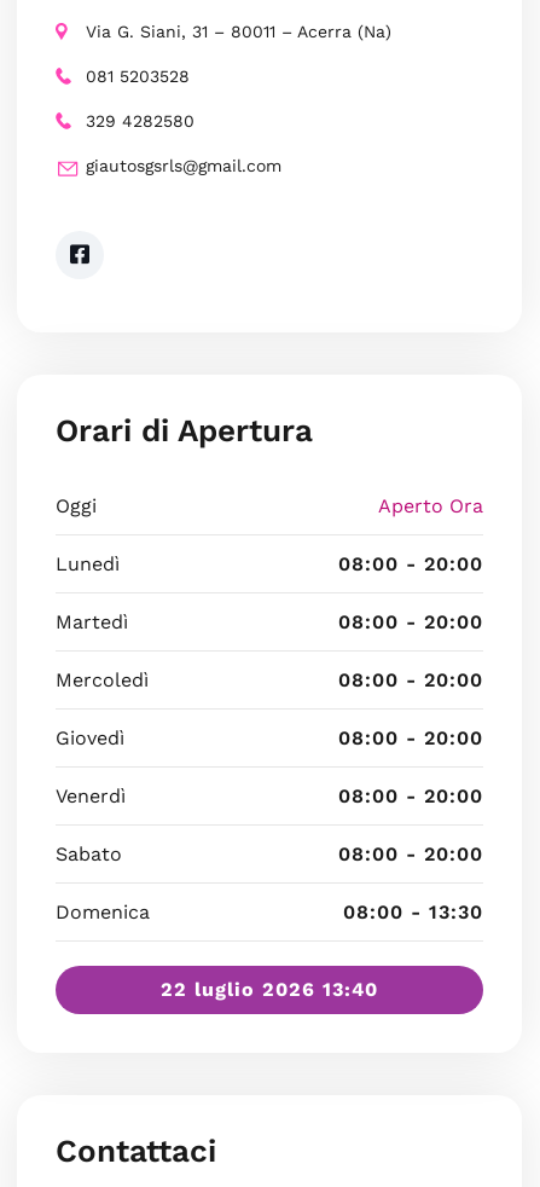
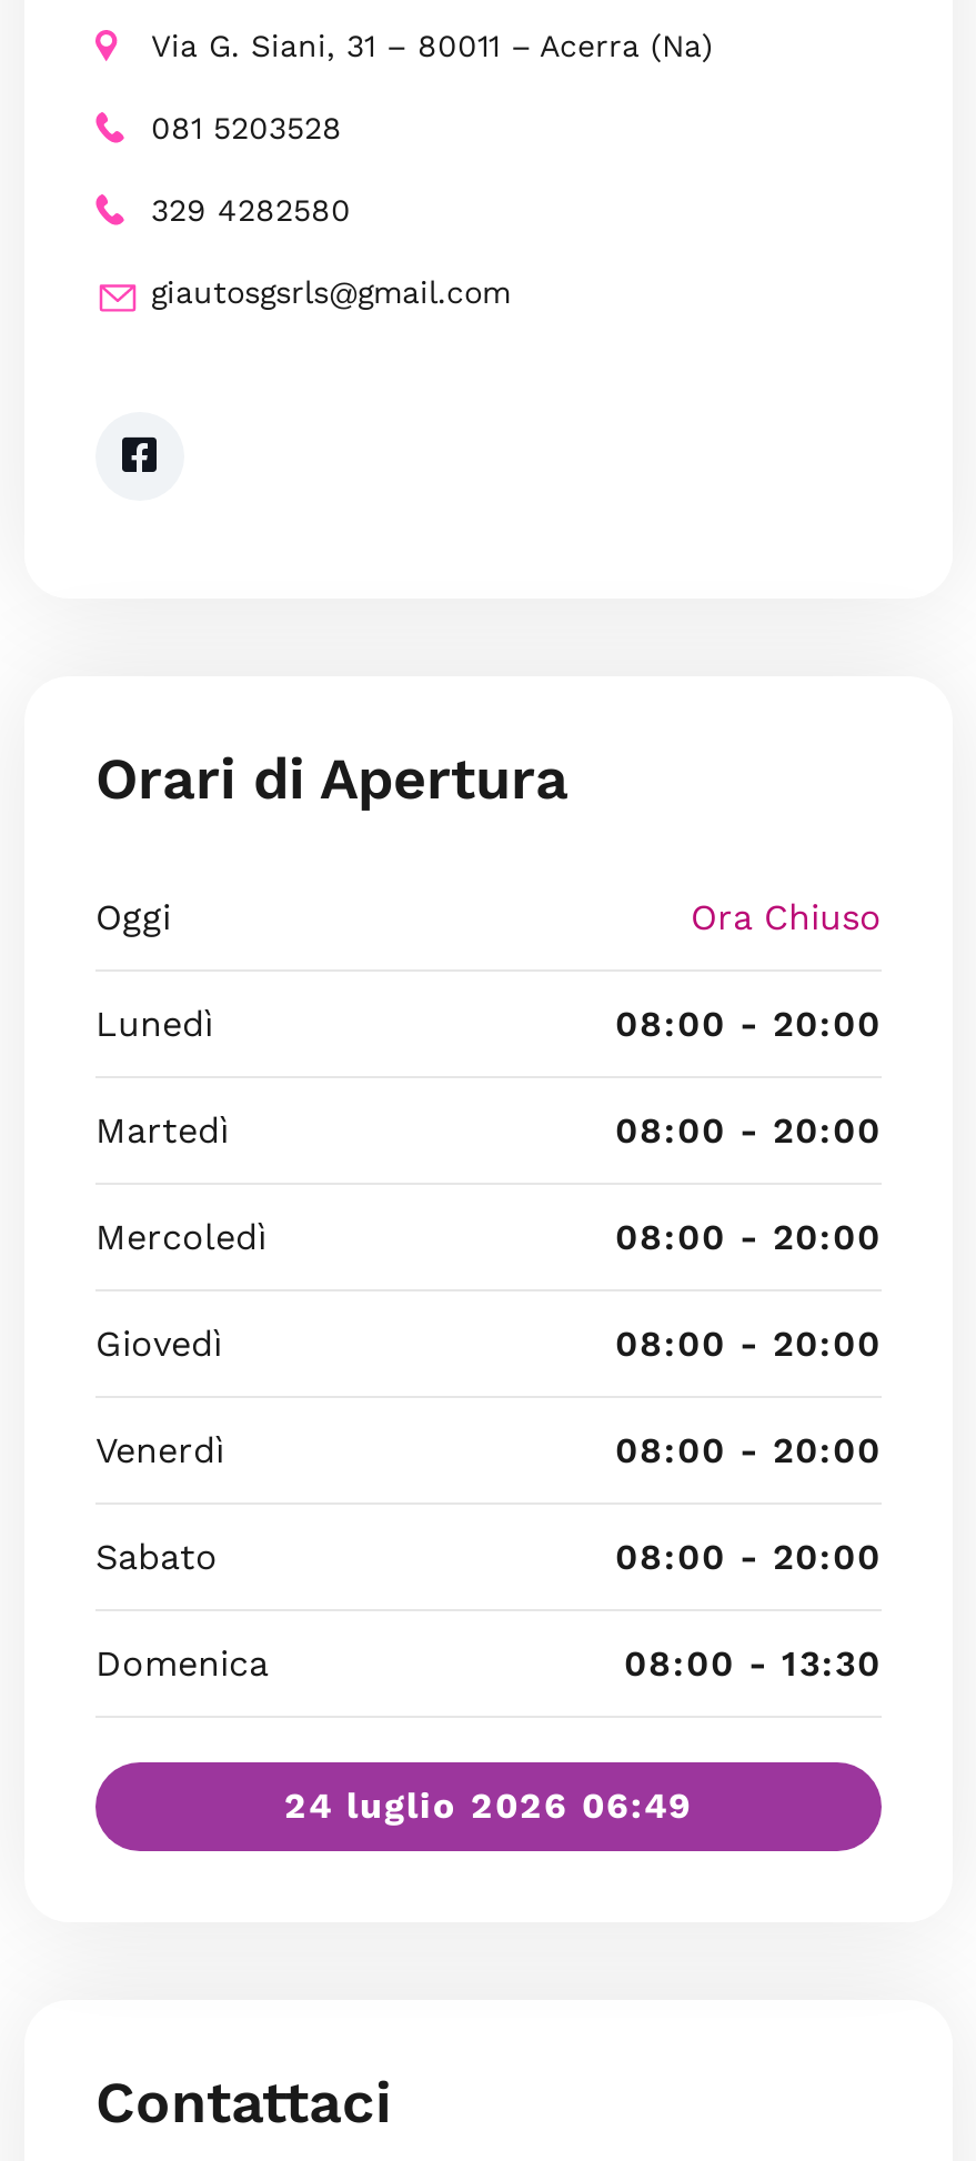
- Aperto Ora
+ Ora Chiuso

- 22 luglio 2026 13:40
+ 24 luglio 2026 06:49
